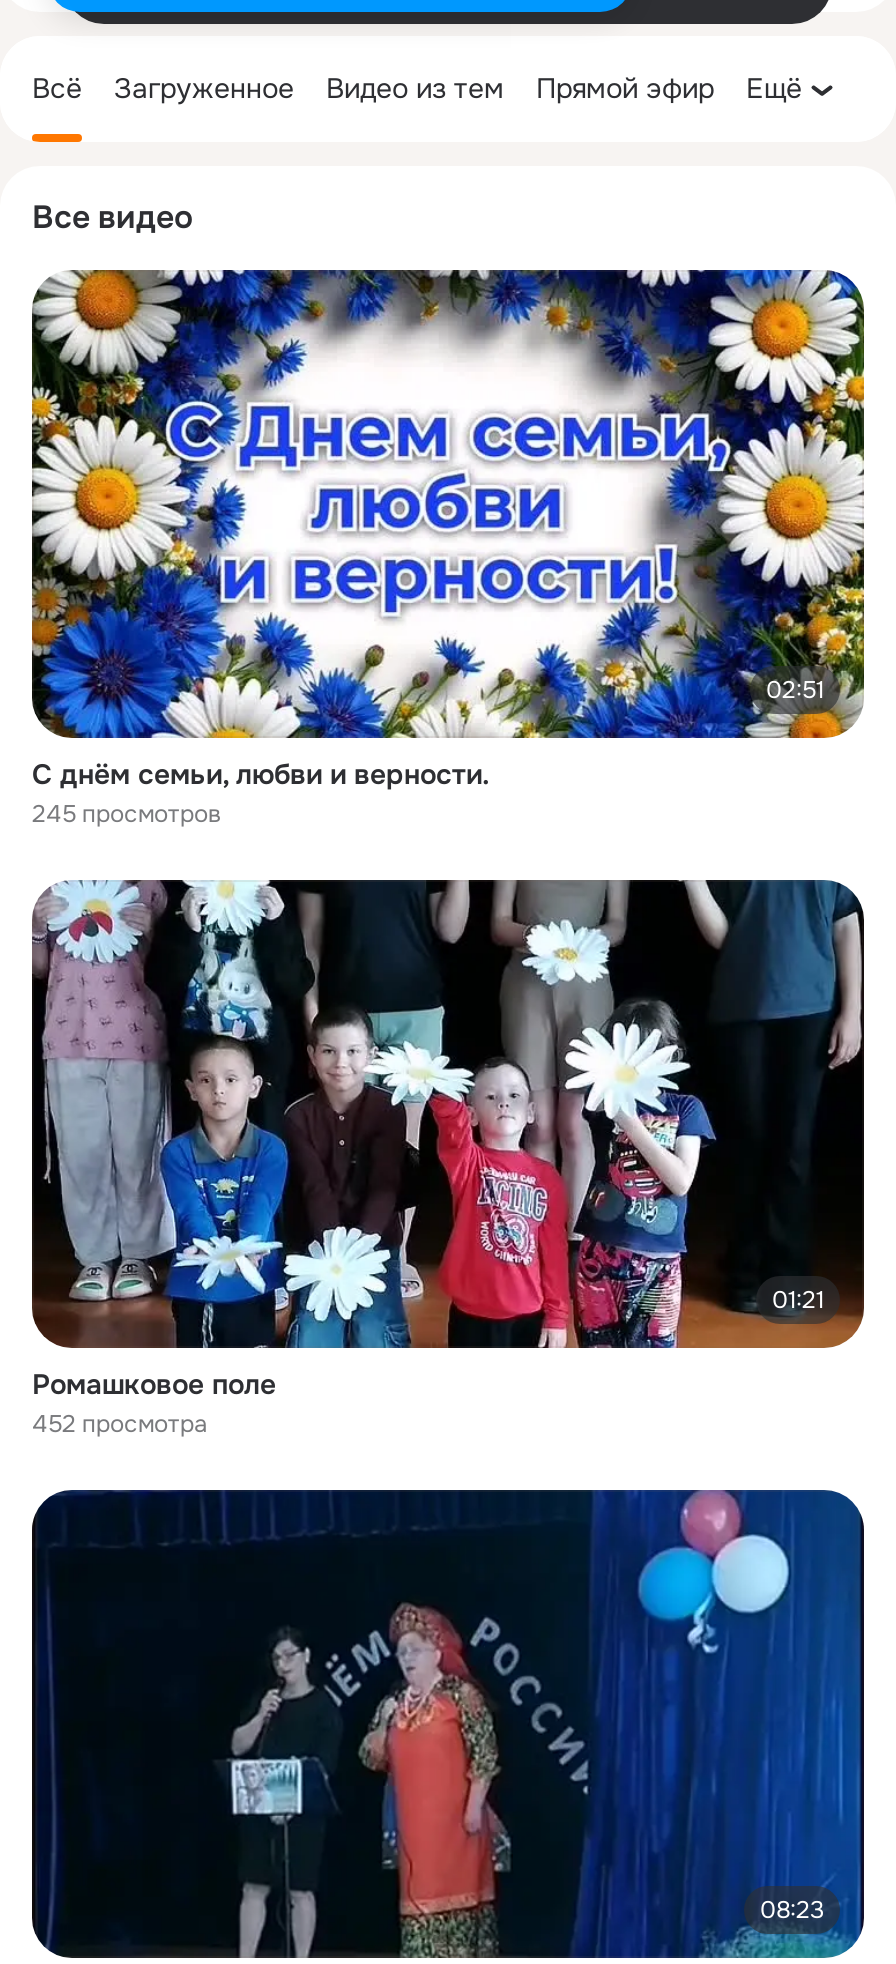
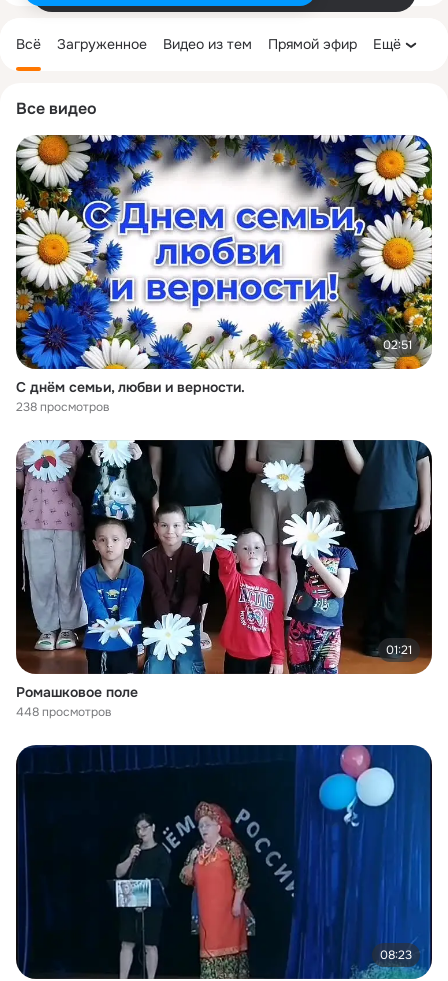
- 245 просмотров
+ 238 просмотров

- 452 просмотра
+ 448 просмотров
